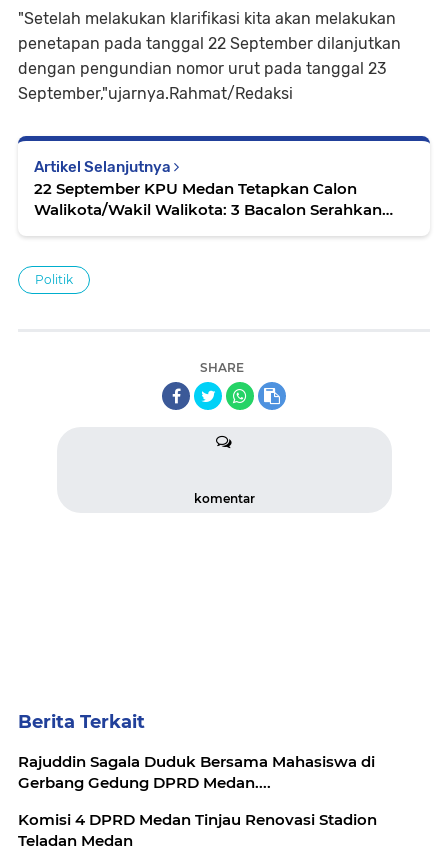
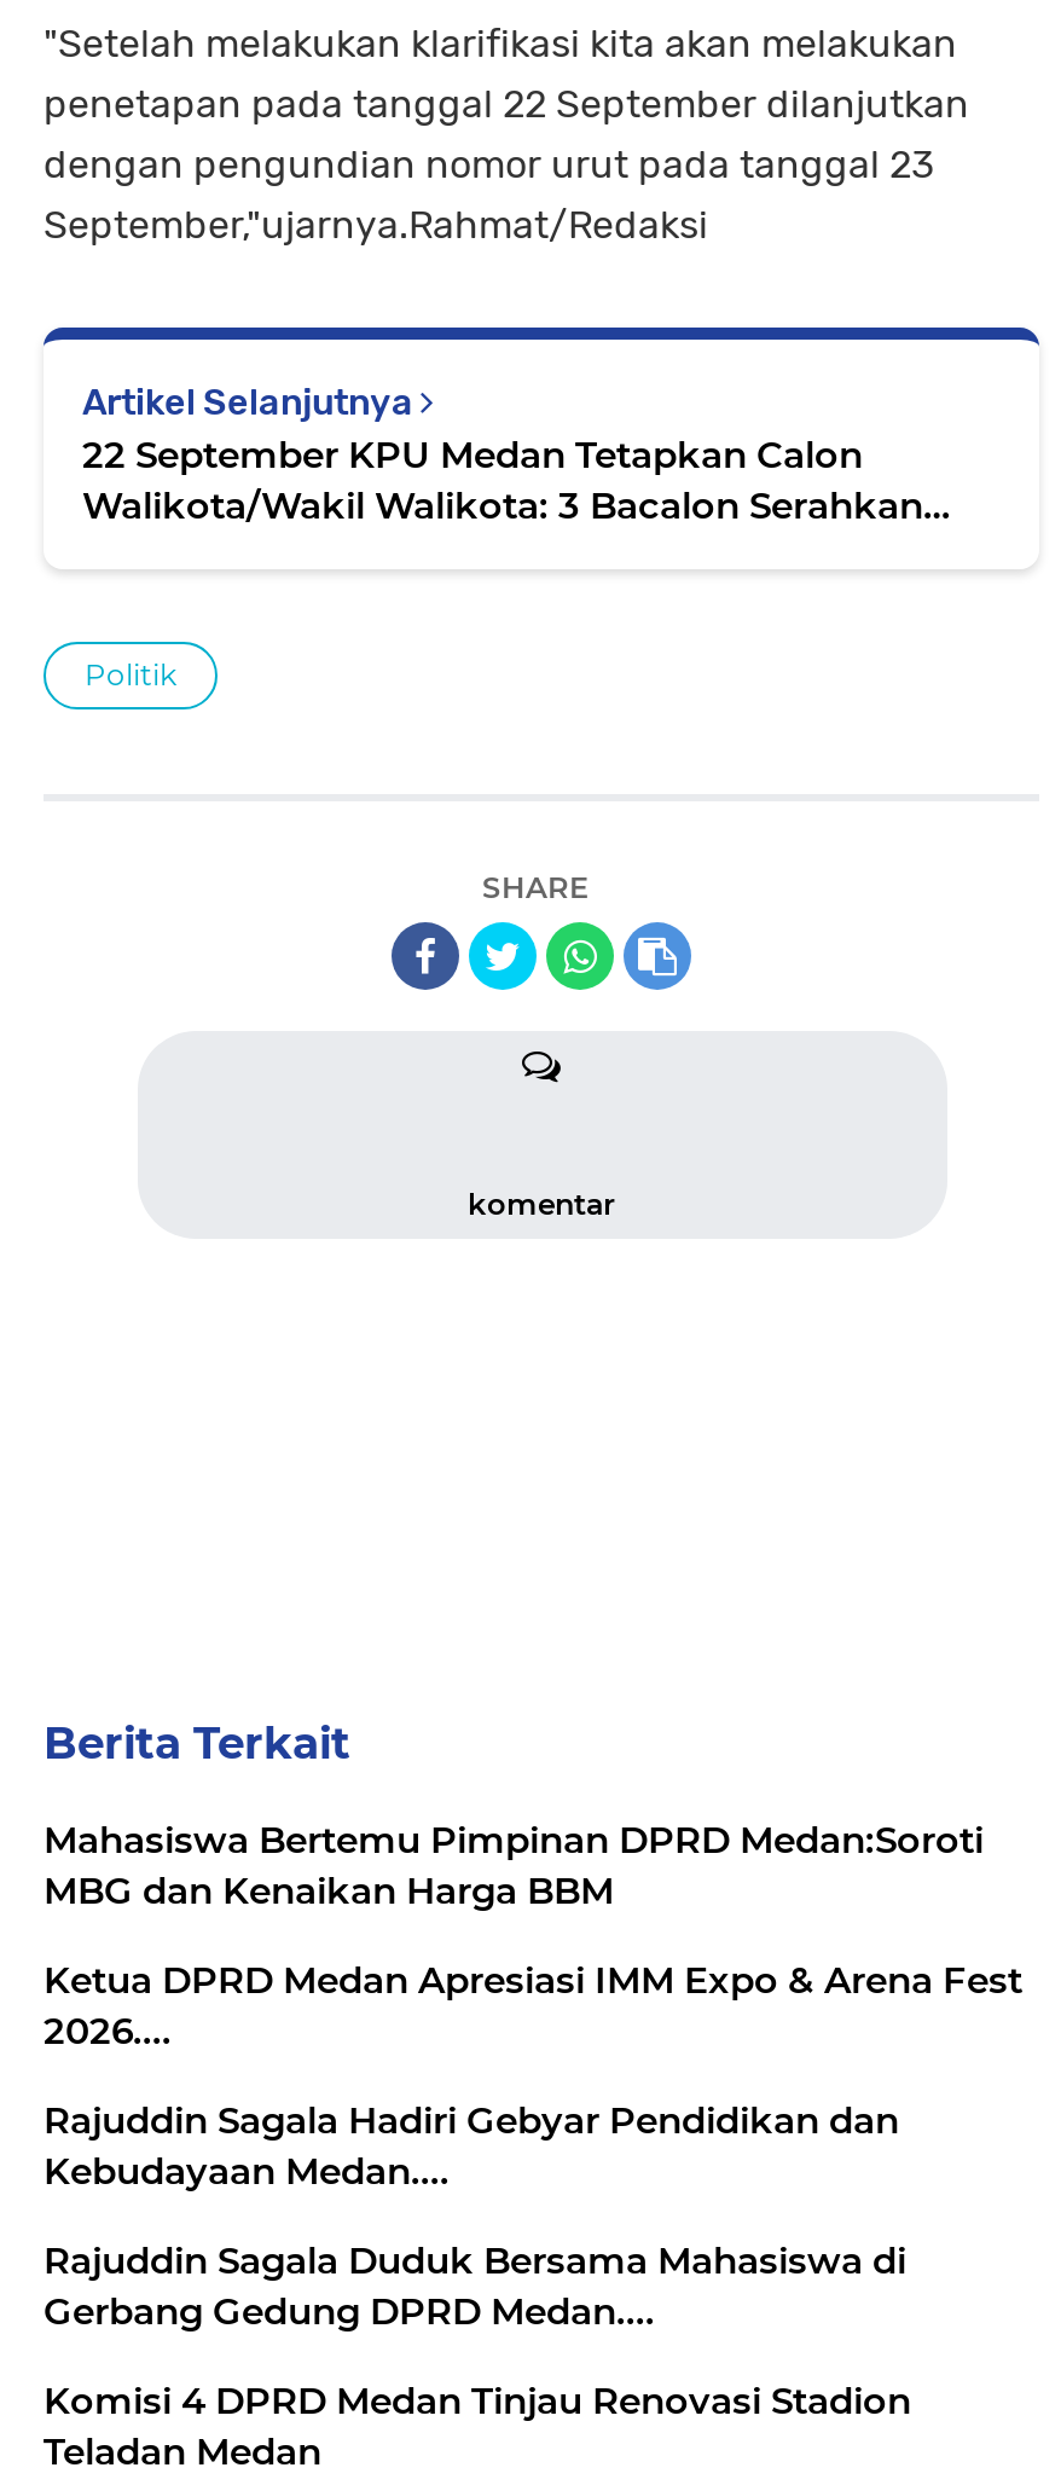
+ Mahasiswa Bertemu Pimpinan DPRD Medan:Soroti
+ MBG dan Kenaikan Harga BBM
+ Ketua DPRD Medan Apresiasi IMM Expo & Arena Fest
+ 2026....
+ Rajuddin Sagala Hadiri Gebyar Pendidikan dan
+ Kebudayaan Medan....
